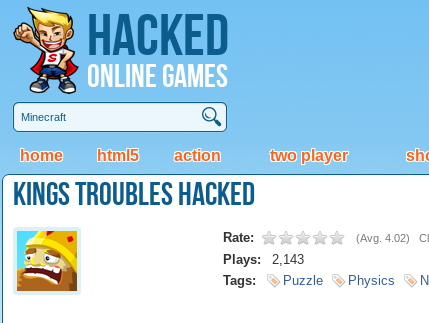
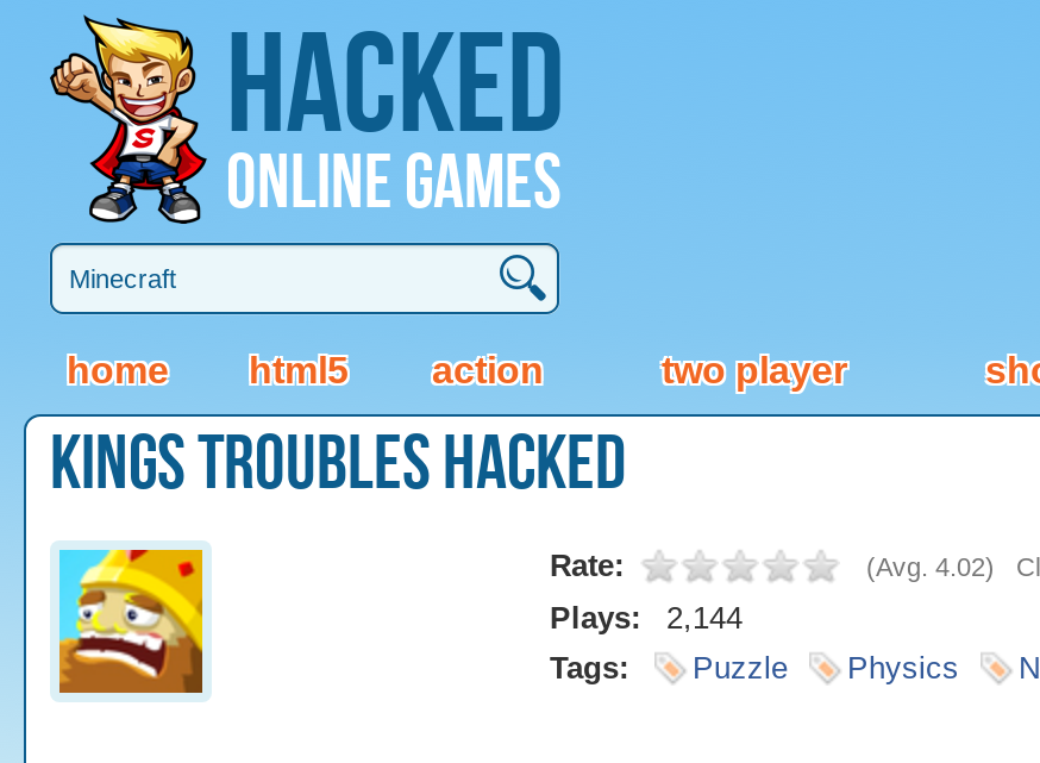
- Plays: 2,143
+ Plays: 2,144
